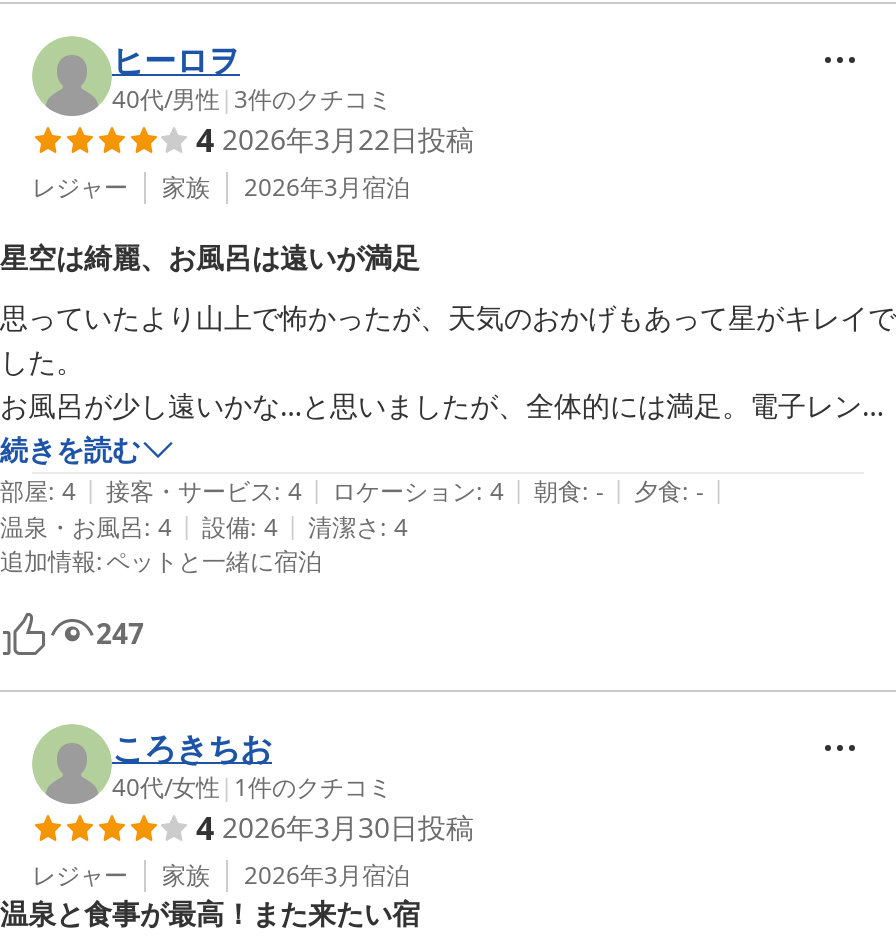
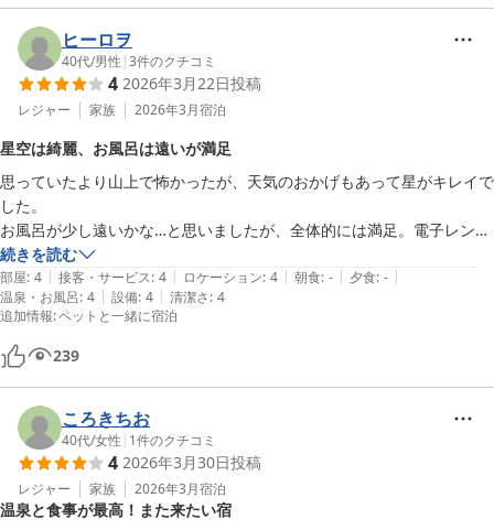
- 247
+ 239
